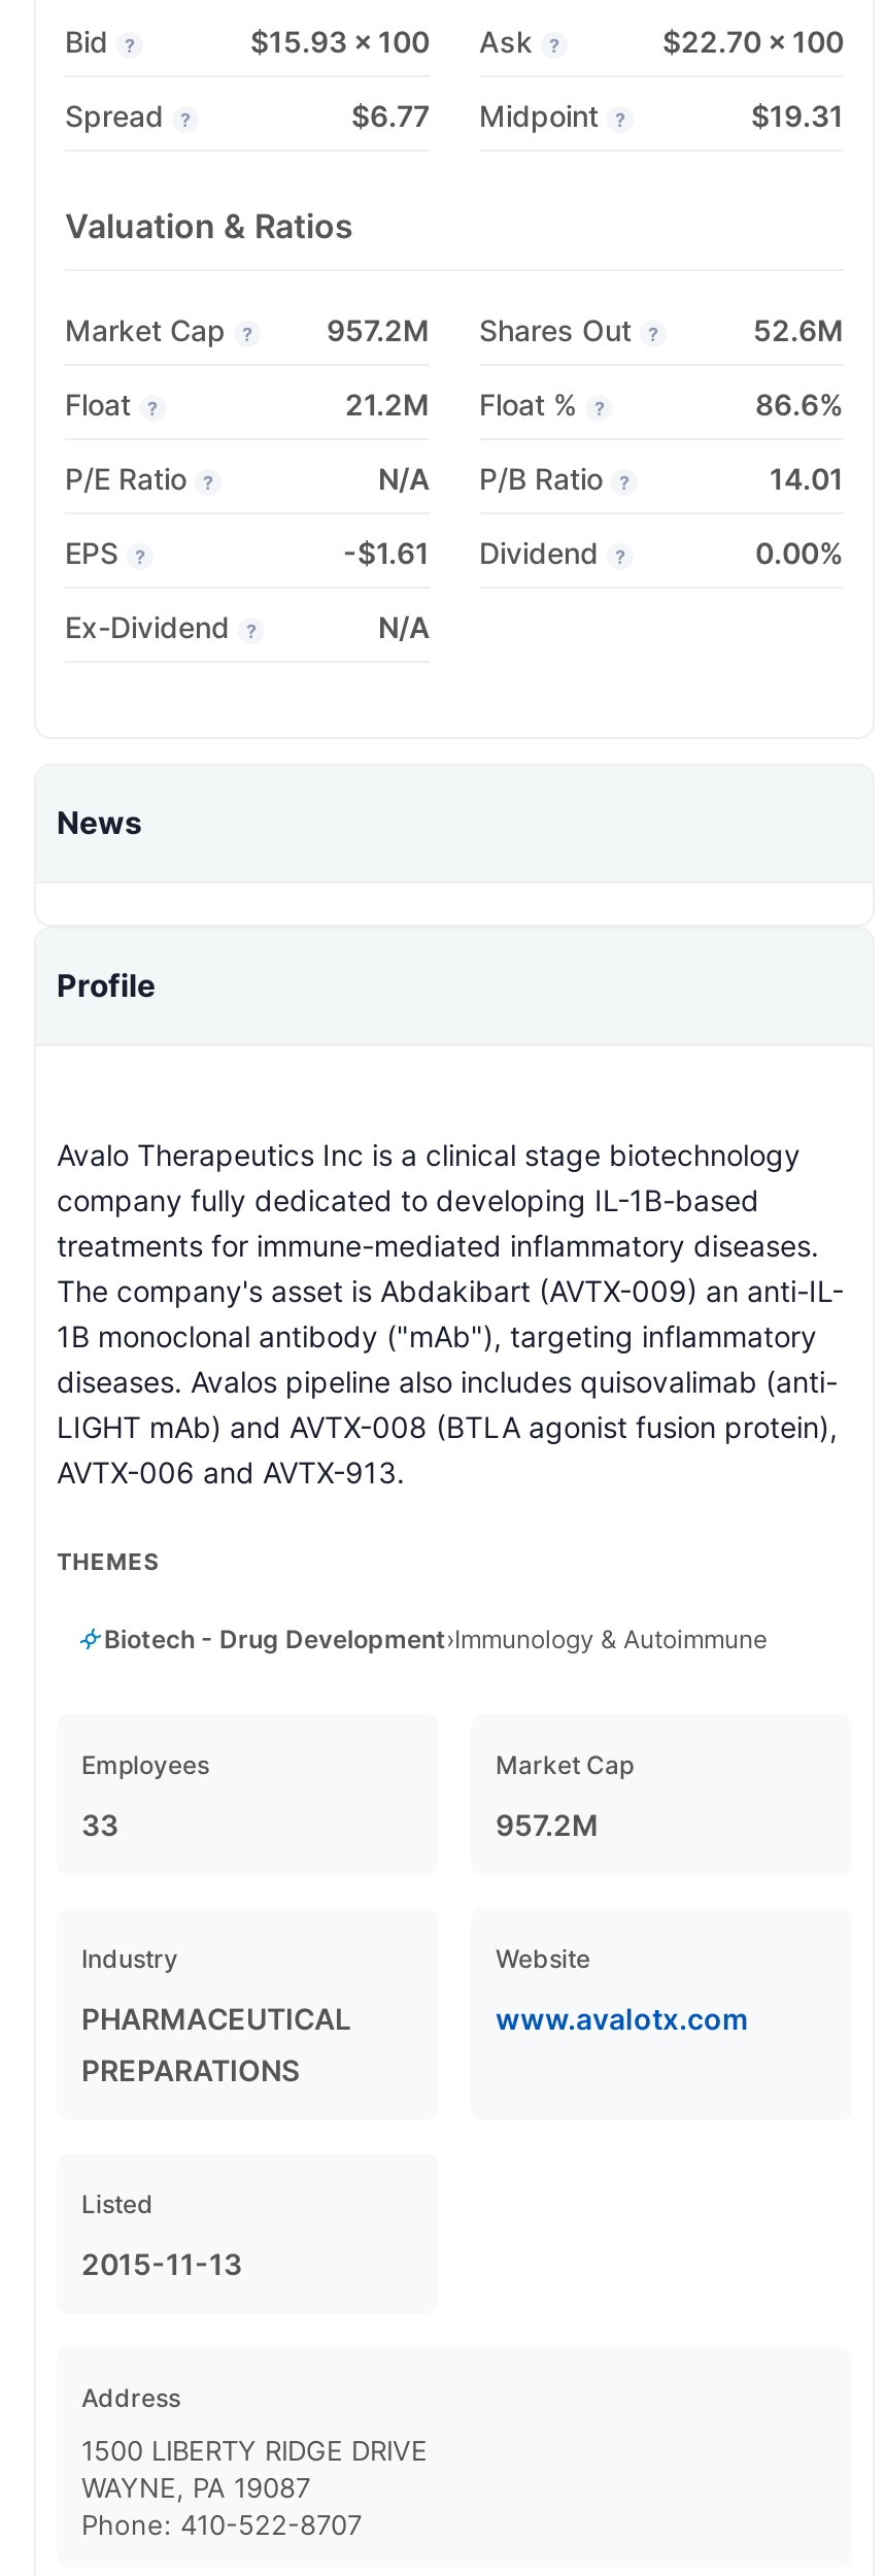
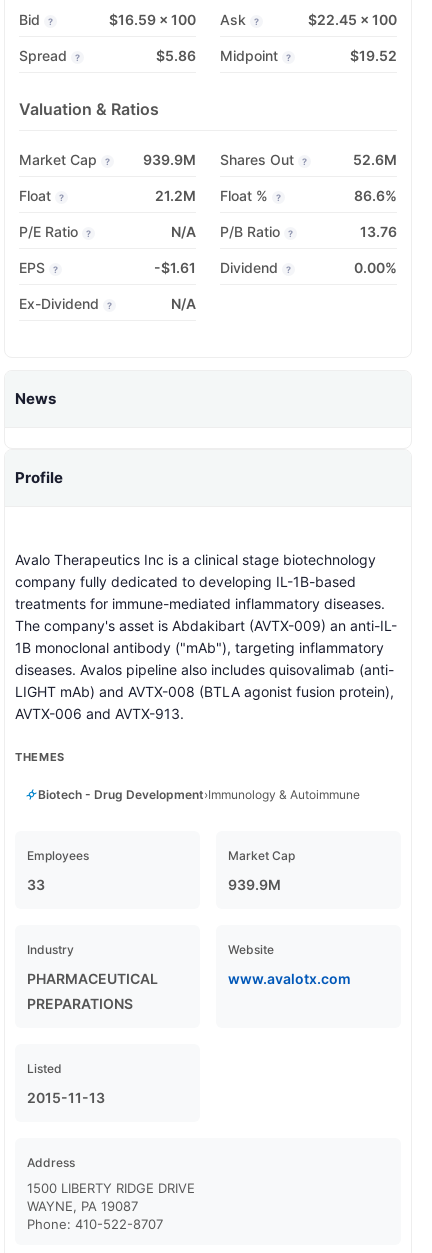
- $15.93 × 100
+ $16.59 × 100

- $22.70 × 100
+ $22.45 × 100

- $6.77
+ $5.86

- $19.31
+ $19.52

- 957.2M
+ 939.9M

- 14.01
+ 13.76

- 957.2M
+ 939.9M
